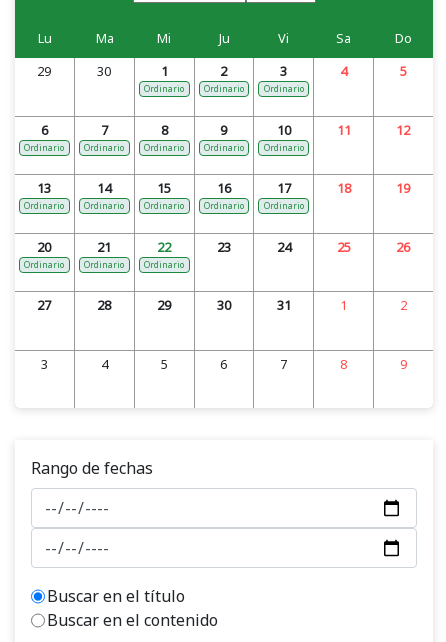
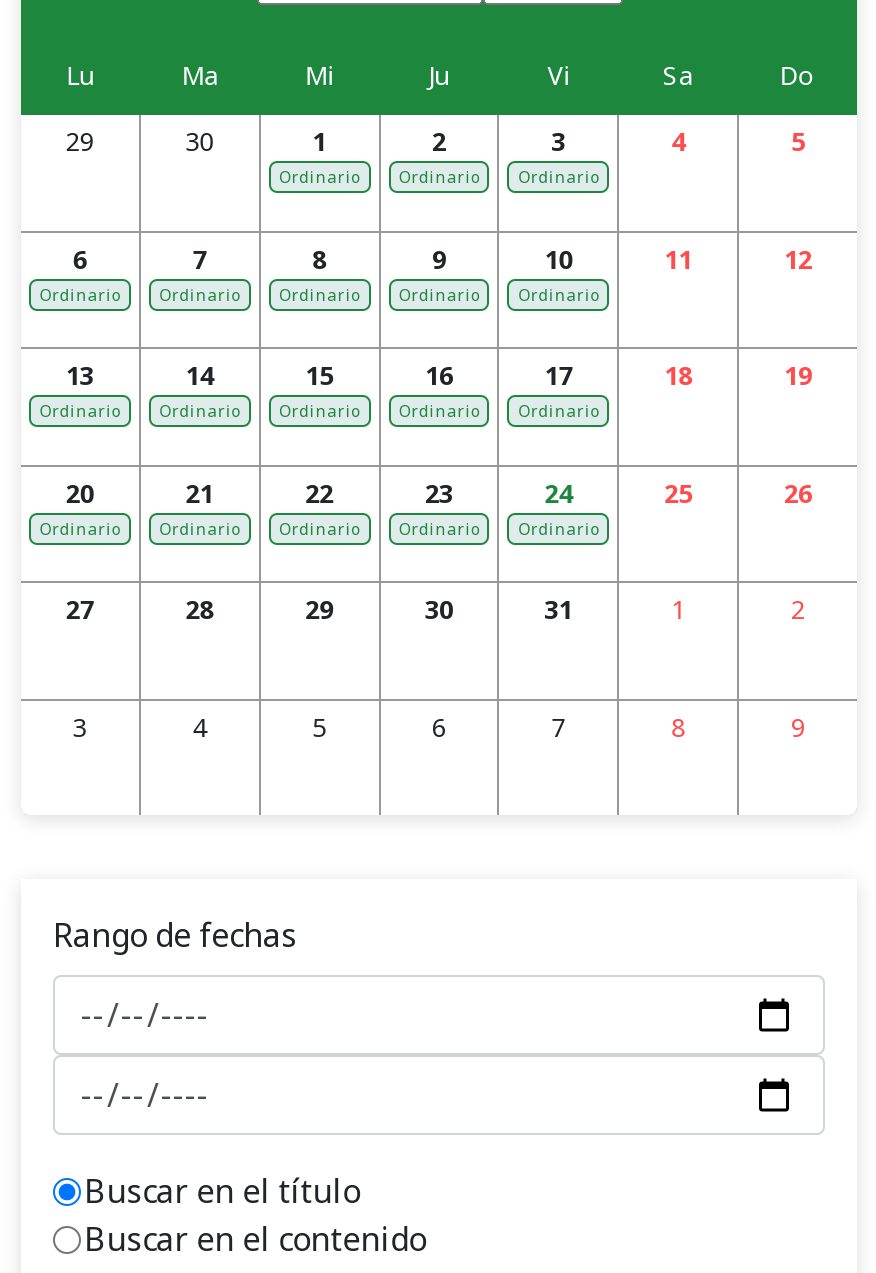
+ Ordinario

+ Ordinario
